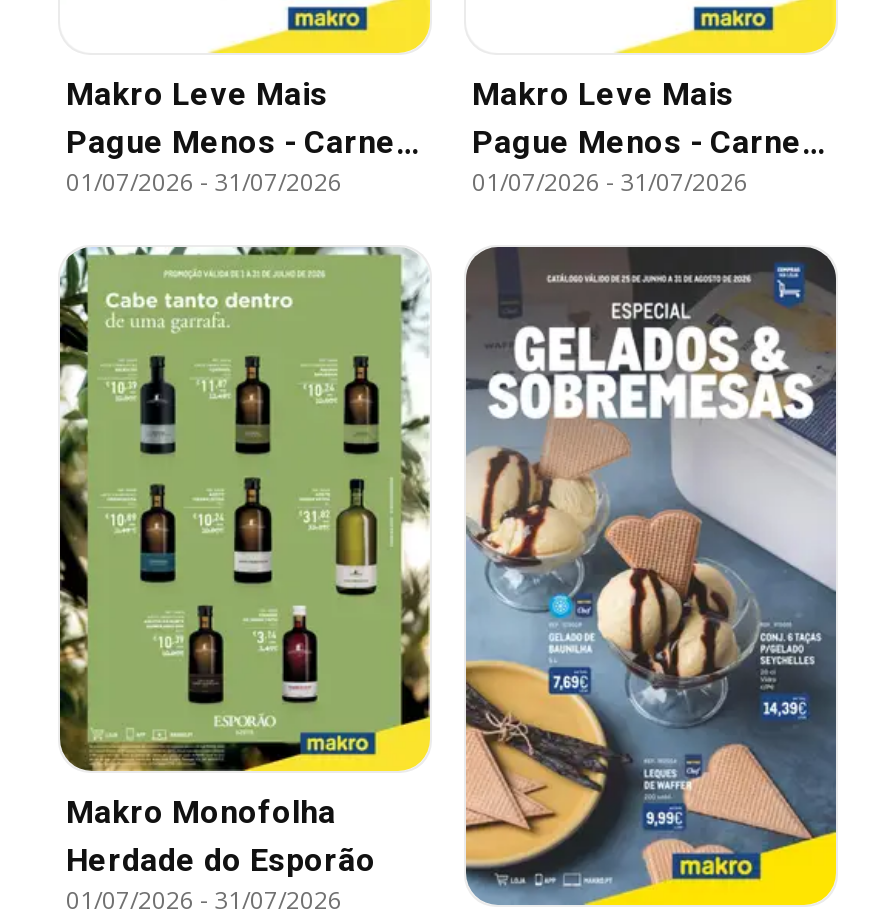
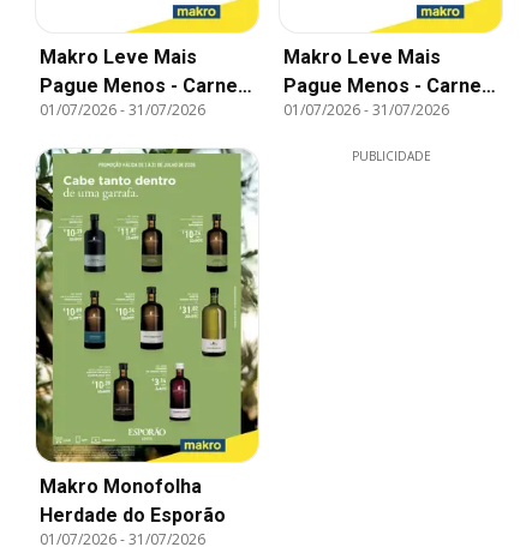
+ PUBLICIDADE

- [image]
